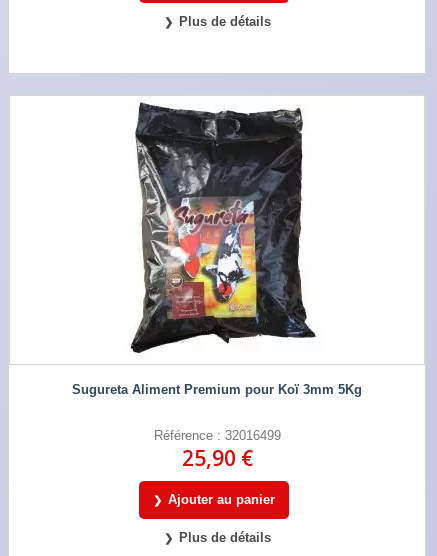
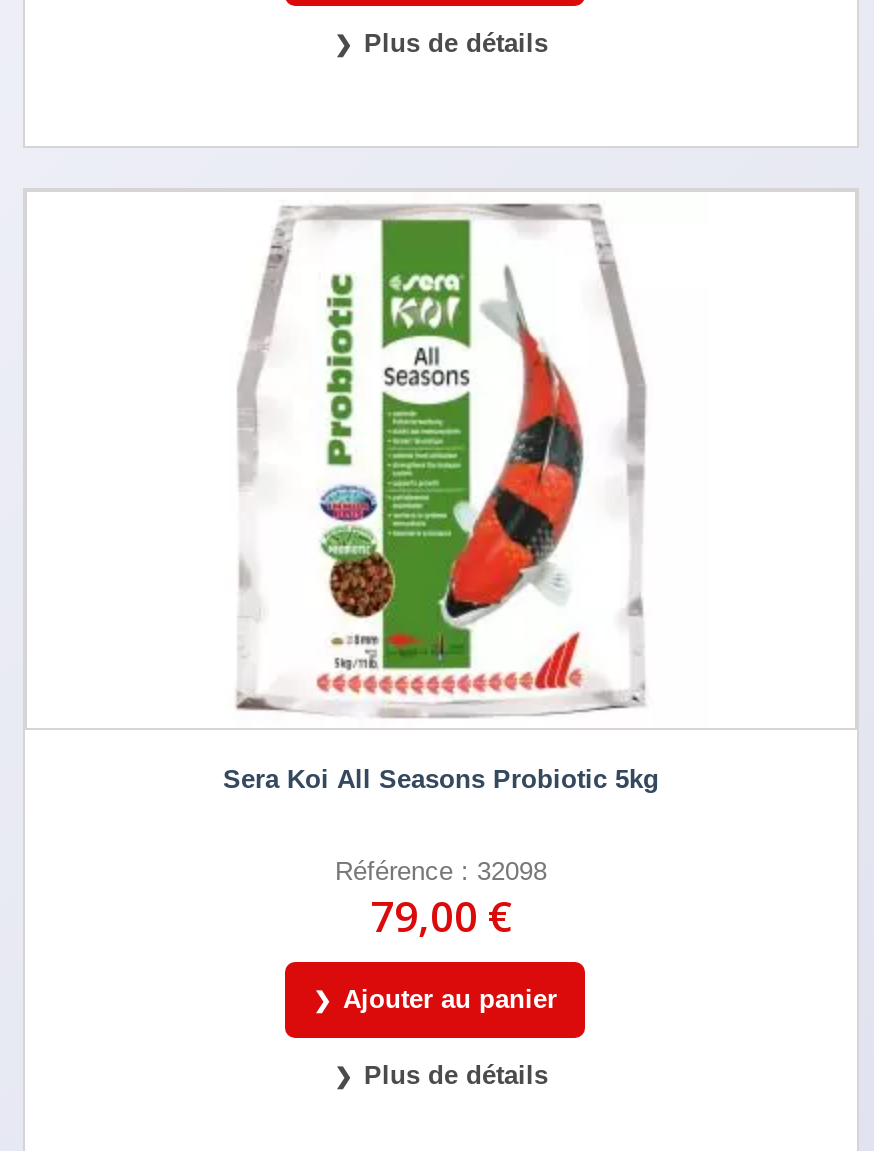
- [image]
- Sugureta Aliment Premium pour Koï 3mm 5Kg
+ [image]
+ Sera Koi All Seasons Probiotic 5kg

- Référence : 32016499
- 25,90 €
+ Référence : 32098
+ 79,00 €
